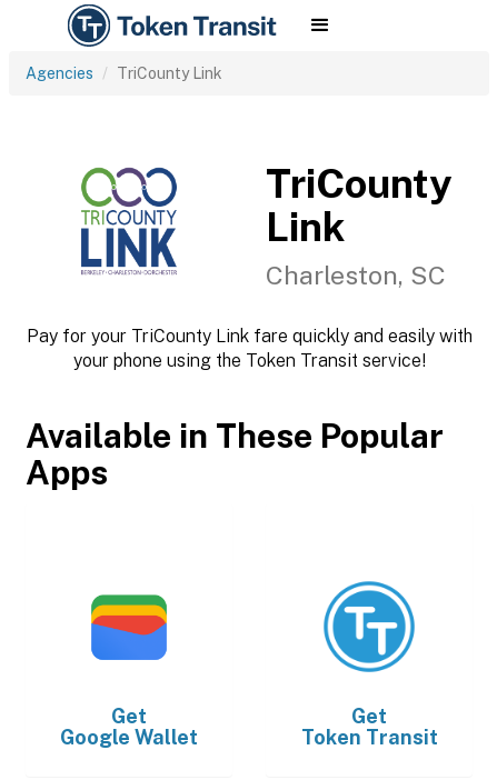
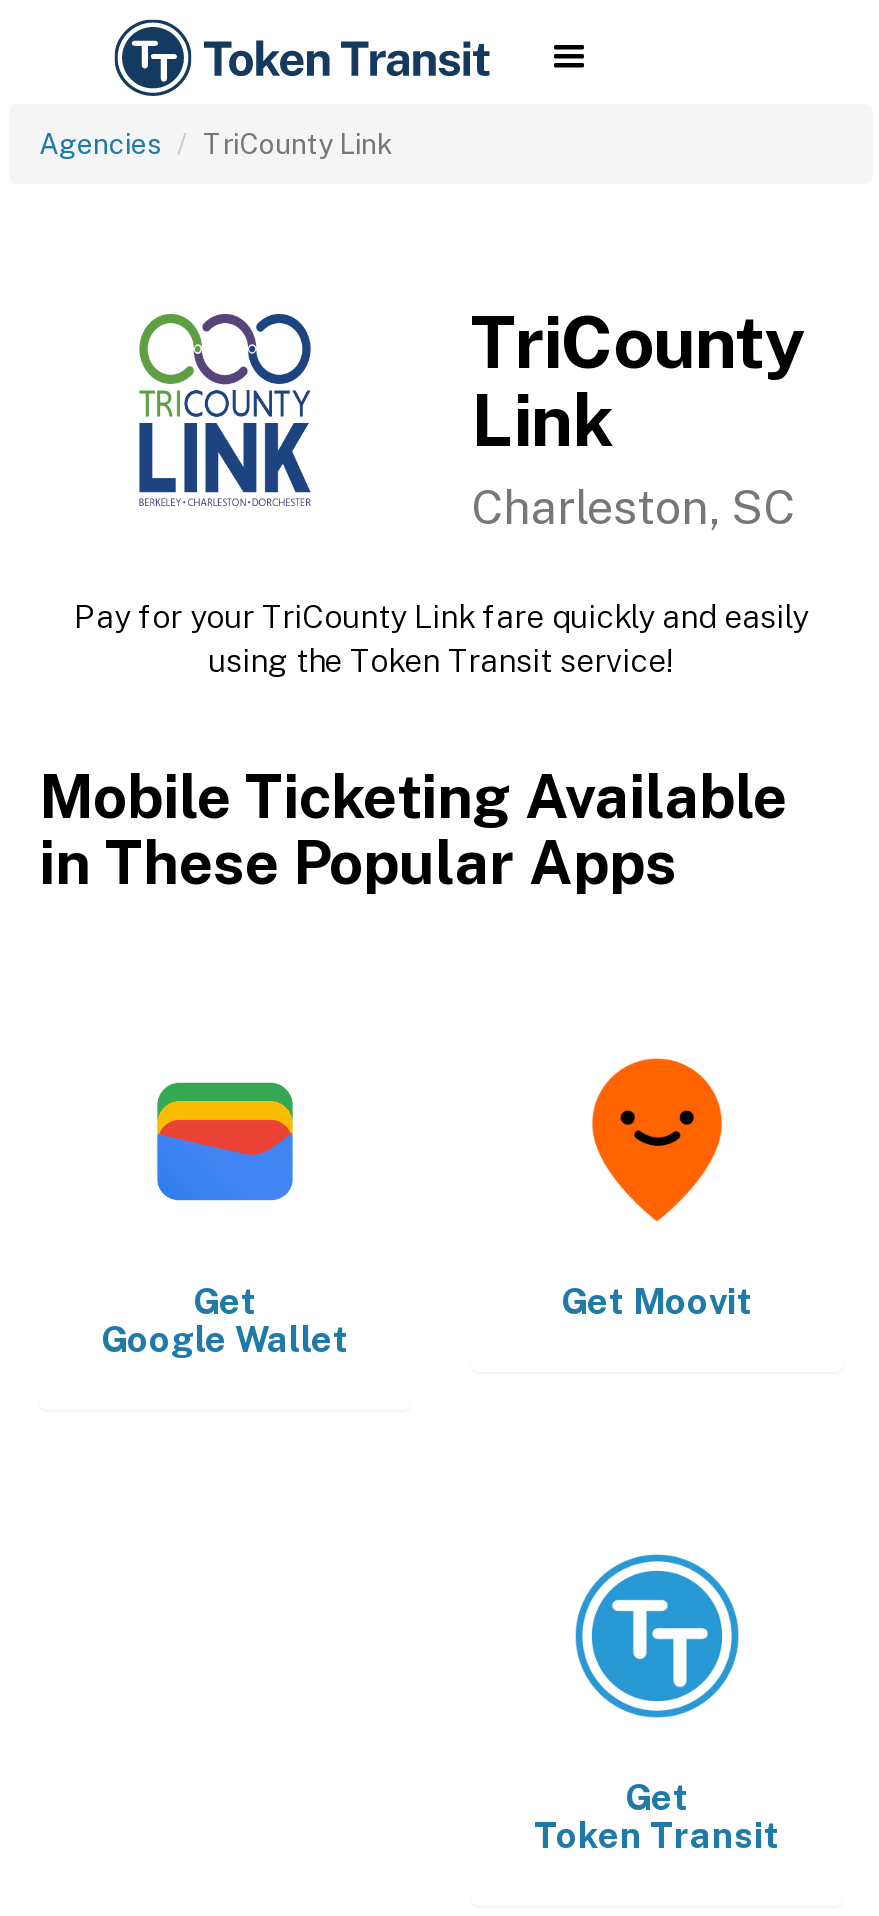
- Pay for your TriCounty Link fare quickly and easily with
- your phone using the Token Transit service!
+ Pay for your TriCounty Link fare quickly and easily
+ using the Token Transit service!

- Available in These Popular
- Apps
+ Mobile Ticketing Available
+ in These Popular Apps

- [image]
+ [image]

+ Get Moovit
